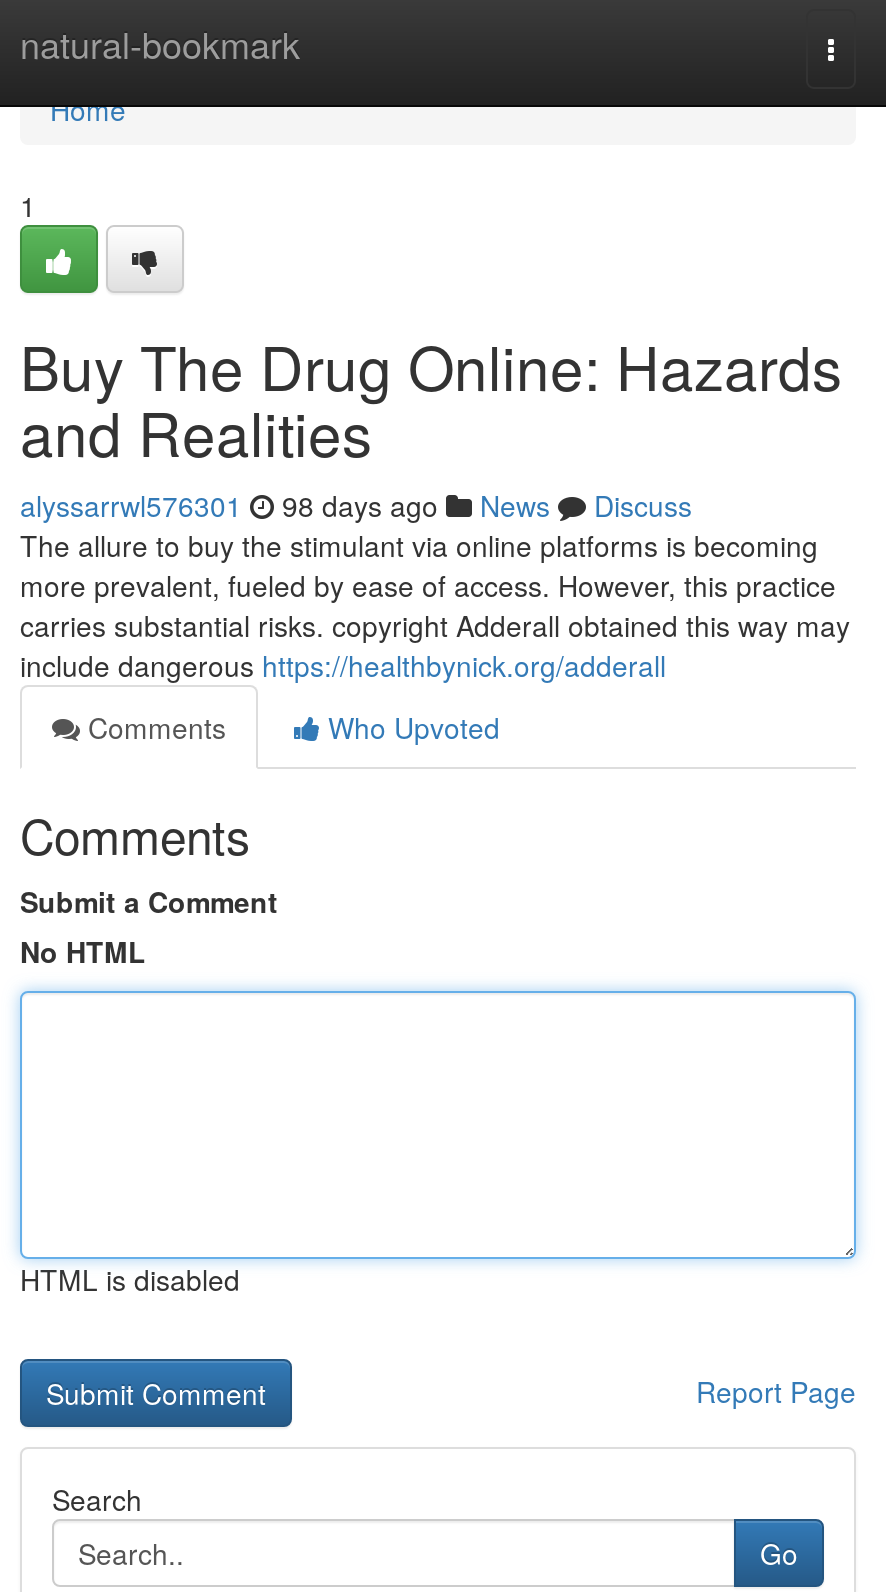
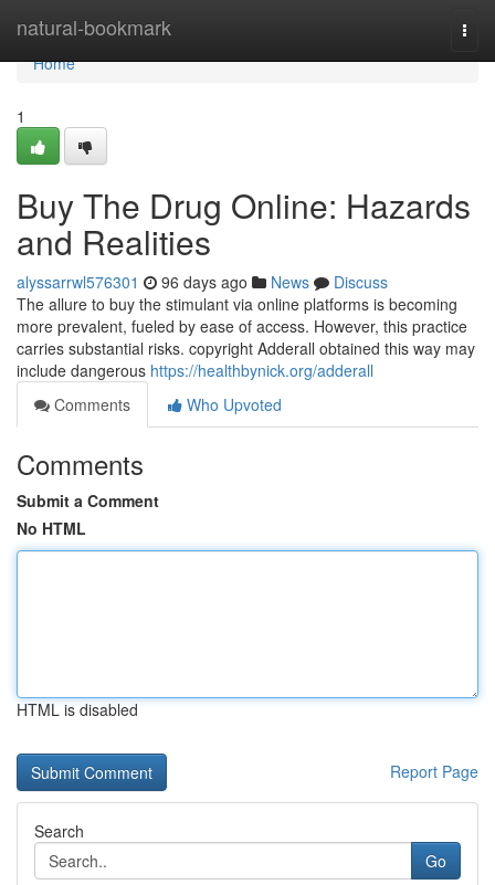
- alyssarrwl576301 98 days ago News Discuss
+ alyssarrwl576301 96 days ago News Discuss
